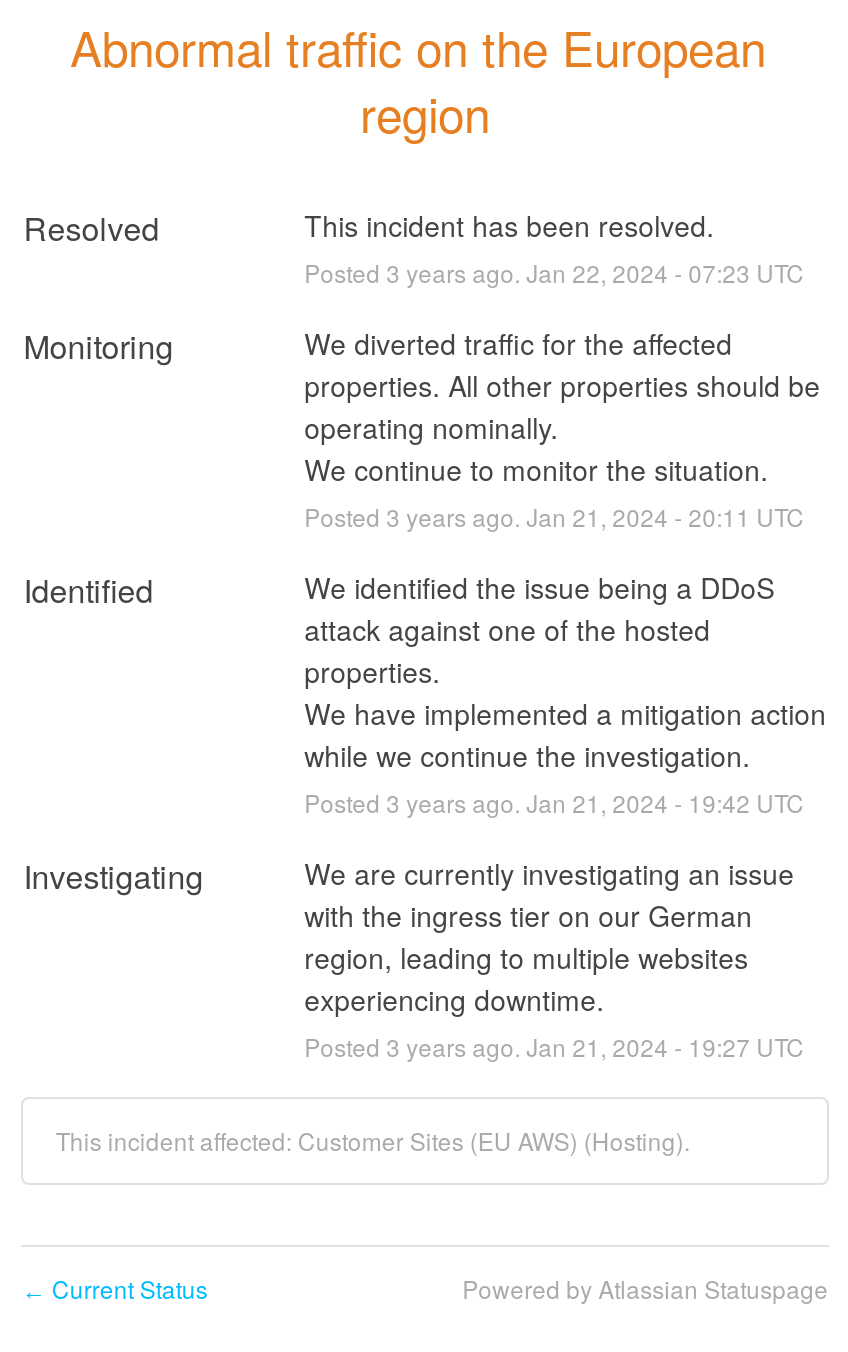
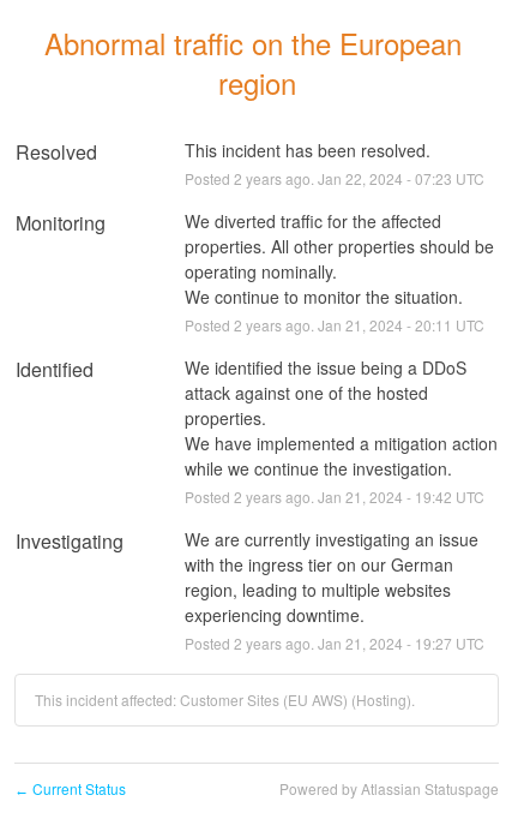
- Posted 3 years ago. Jan 22, 2024 - 07:23 UTC
+ Posted 2 years ago. Jan 22, 2024 - 07:23 UTC

- Posted 3 years ago. Jan 21, 2024 - 20:11 UTC
+ Posted 2 years ago. Jan 21, 2024 - 20:11 UTC

- Posted 3 years ago. Jan 21, 2024 - 19:42 UTC
+ Posted 2 years ago. Jan 21, 2024 - 19:42 UTC

- Posted 3 years ago. Jan 21, 2024 - 19:27 UTC
+ Posted 2 years ago. Jan 21, 2024 - 19:27 UTC
